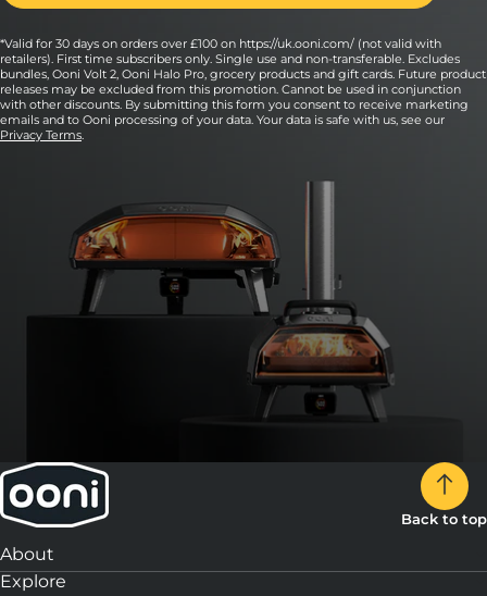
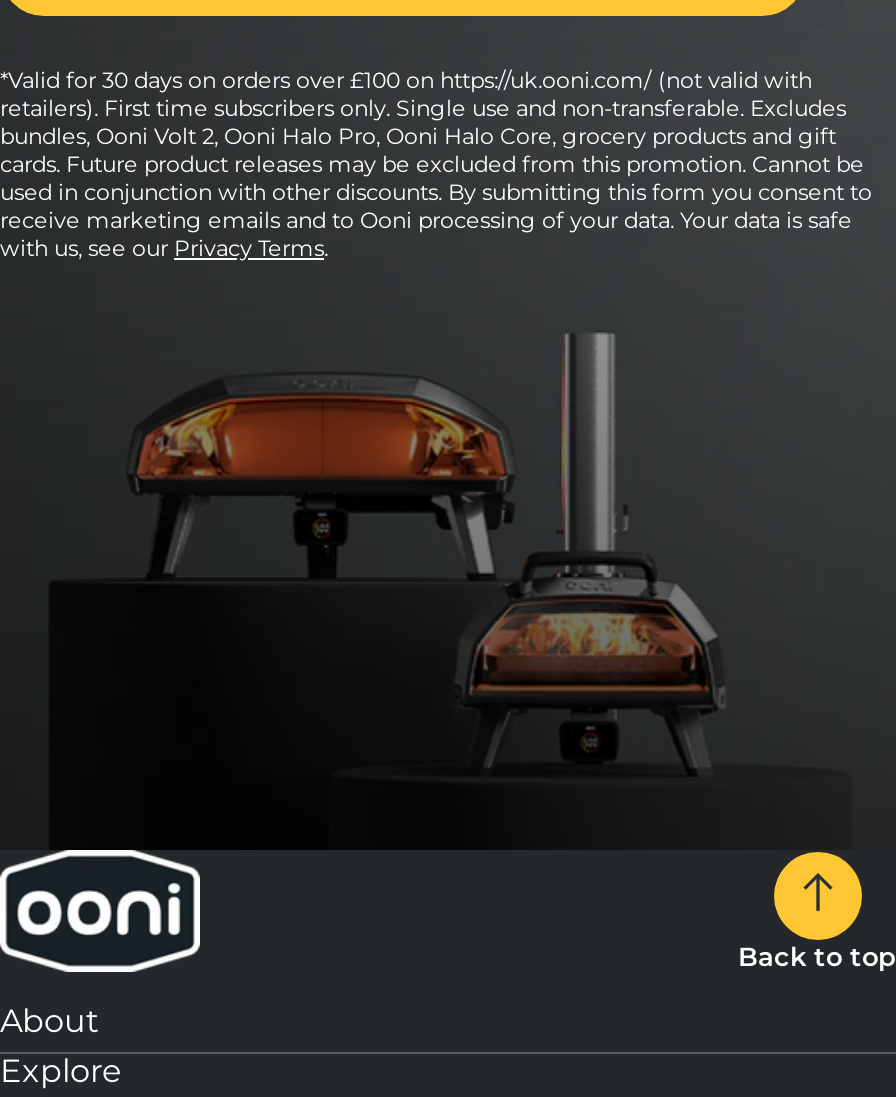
- bundles, Ooni Volt 2, Ooni Halo Pro, grocery products and gift cards. Future product
- releases may be excluded from this promotion. Cannot be used in conjunction
- with other discounts. By submitting this form you consent to receive marketing
- emails and to Ooni processing of your data. Your data is safe with us, see our
- Privacy Terms
+ bundles, Ooni Volt 2, Ooni Halo Pro, Ooni Halo Core, grocery products and gift
+ cards. Future product releases may be excluded from this promotion. Cannot be
+ used in conjunction with other discounts. By submitting this form you consent to
+ receive marketing emails and to Ooni processing of your data. Your data is safe
+ with us, see our Privacy Terms
